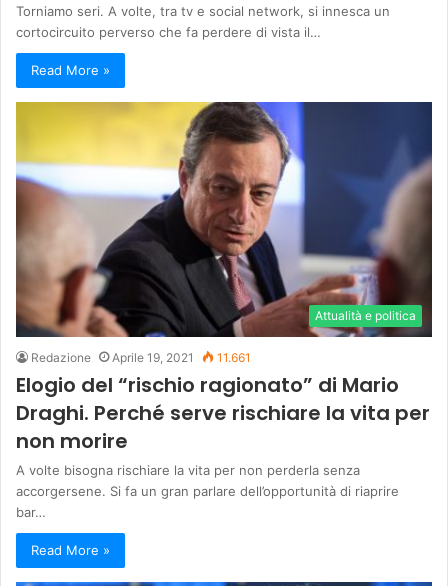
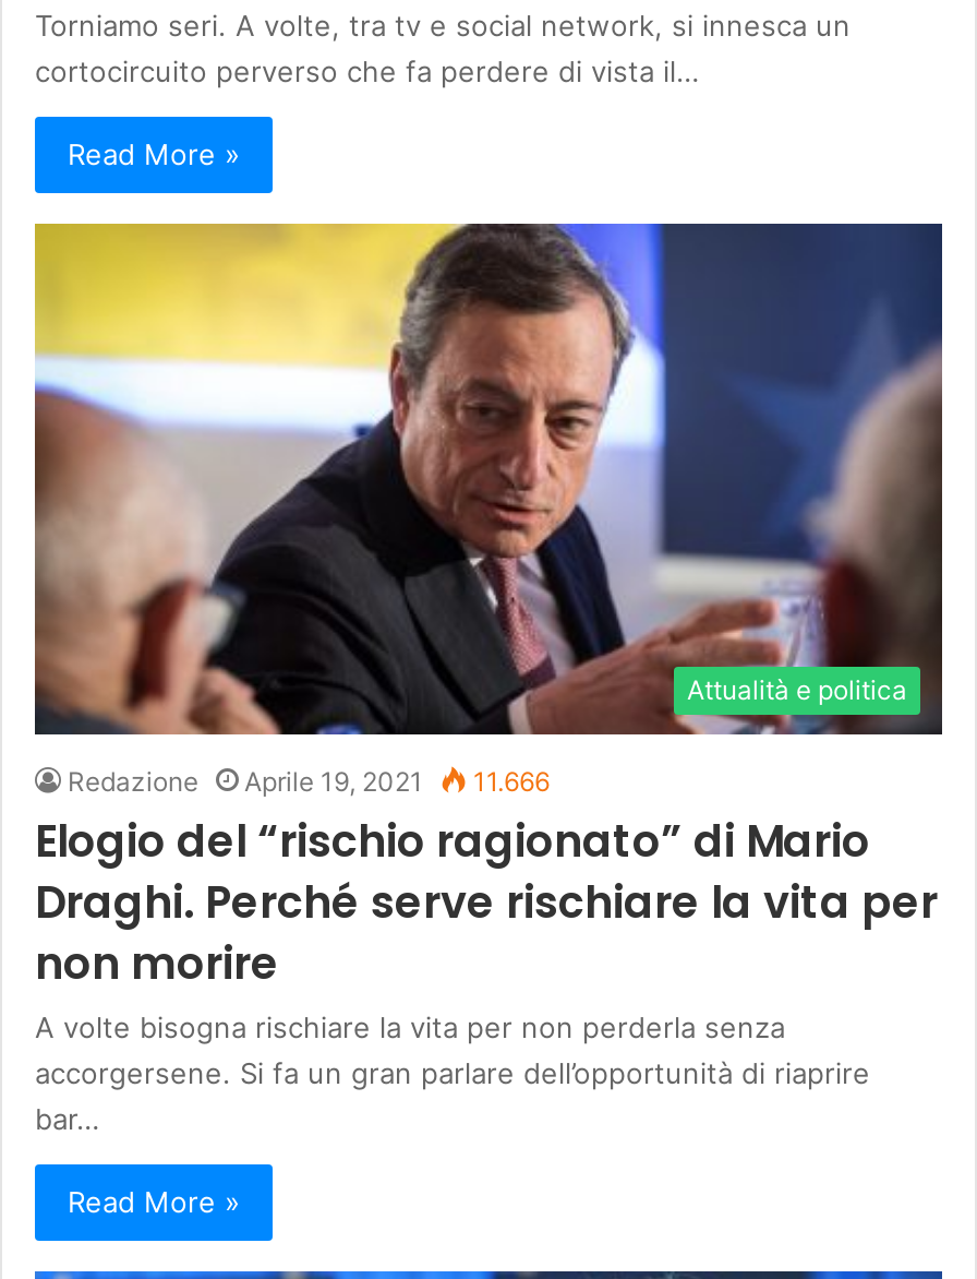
- Redazione Aprile 19, 2021 11.661
+ Redazione Aprile 19, 2021 11.666
